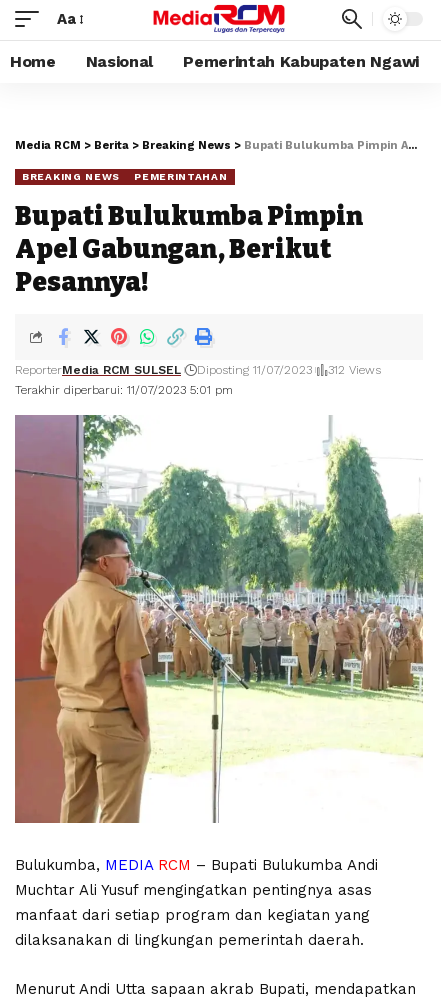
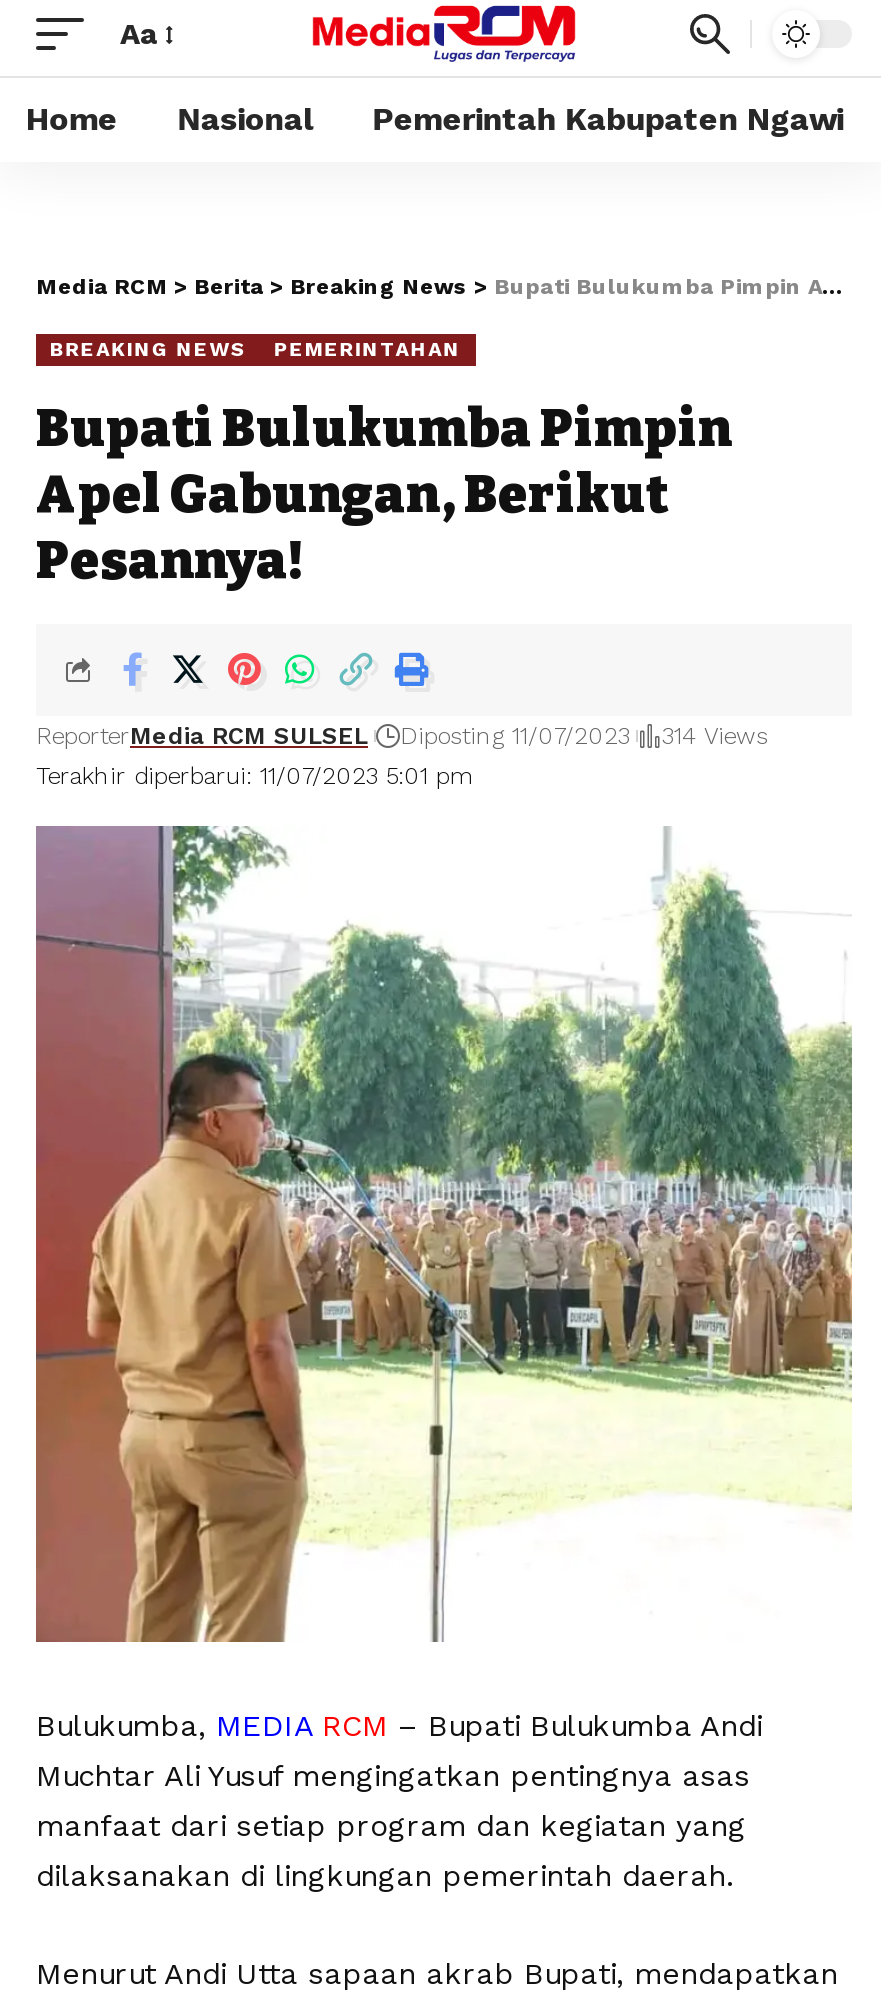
- ReporterMedia RCM SULSEL Diposting 11/07/2023 312 Views
+ ReporterMedia RCM SULSEL Diposting 11/07/2023 314 Views
